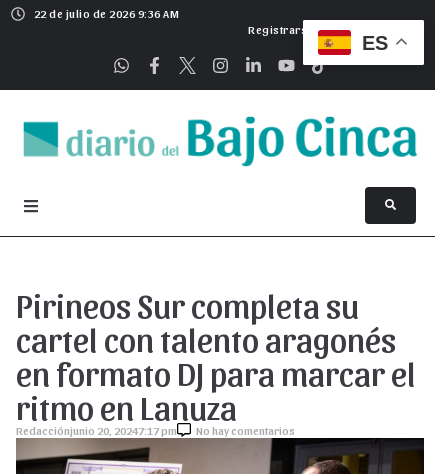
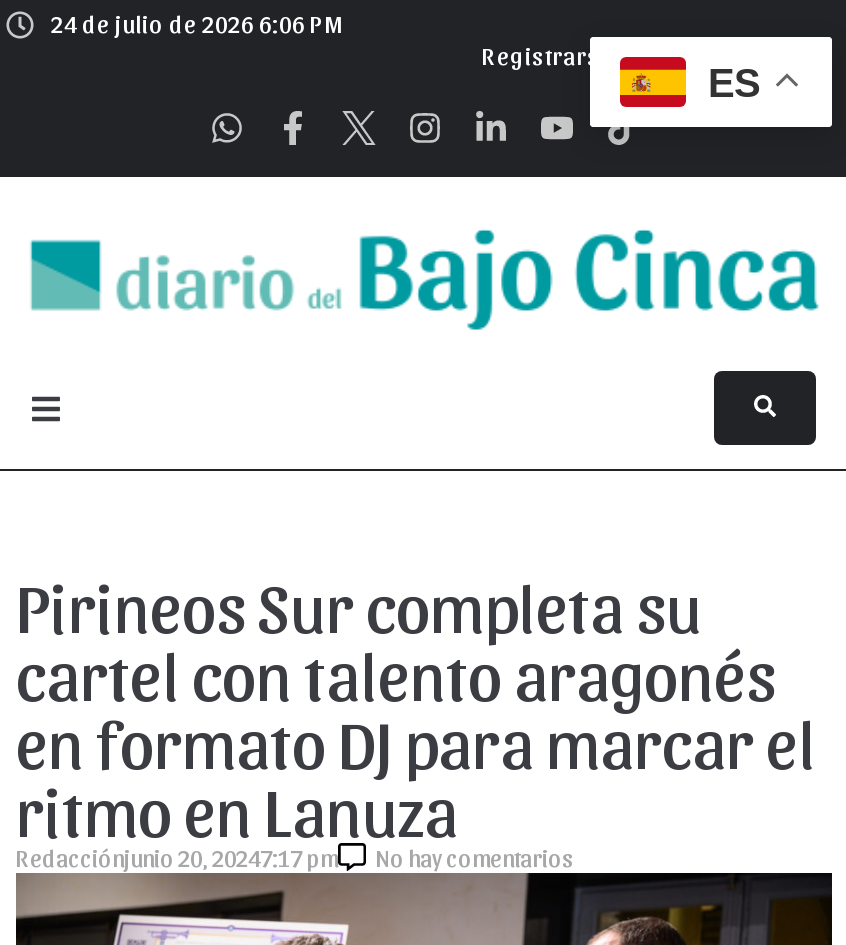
- 22 de julio de 2026 9:36 AM
+ 24 de julio de 2026 6:06 PM
